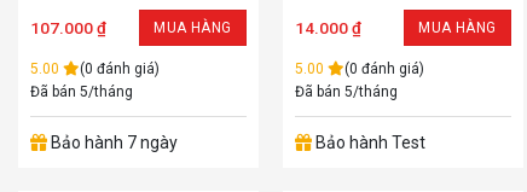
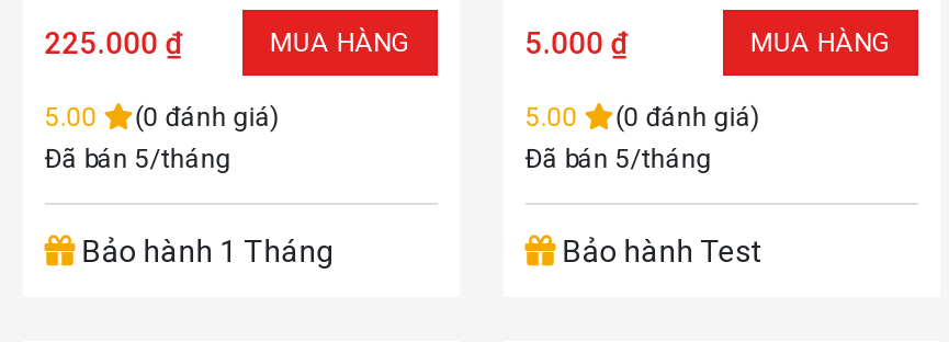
- 107.000 ₫
+ 225.000 ₫

- 14.000 ₫
+ 5.000 ₫

- Bảo hành 7 ngày
+ Bảo hành 1 Tháng
